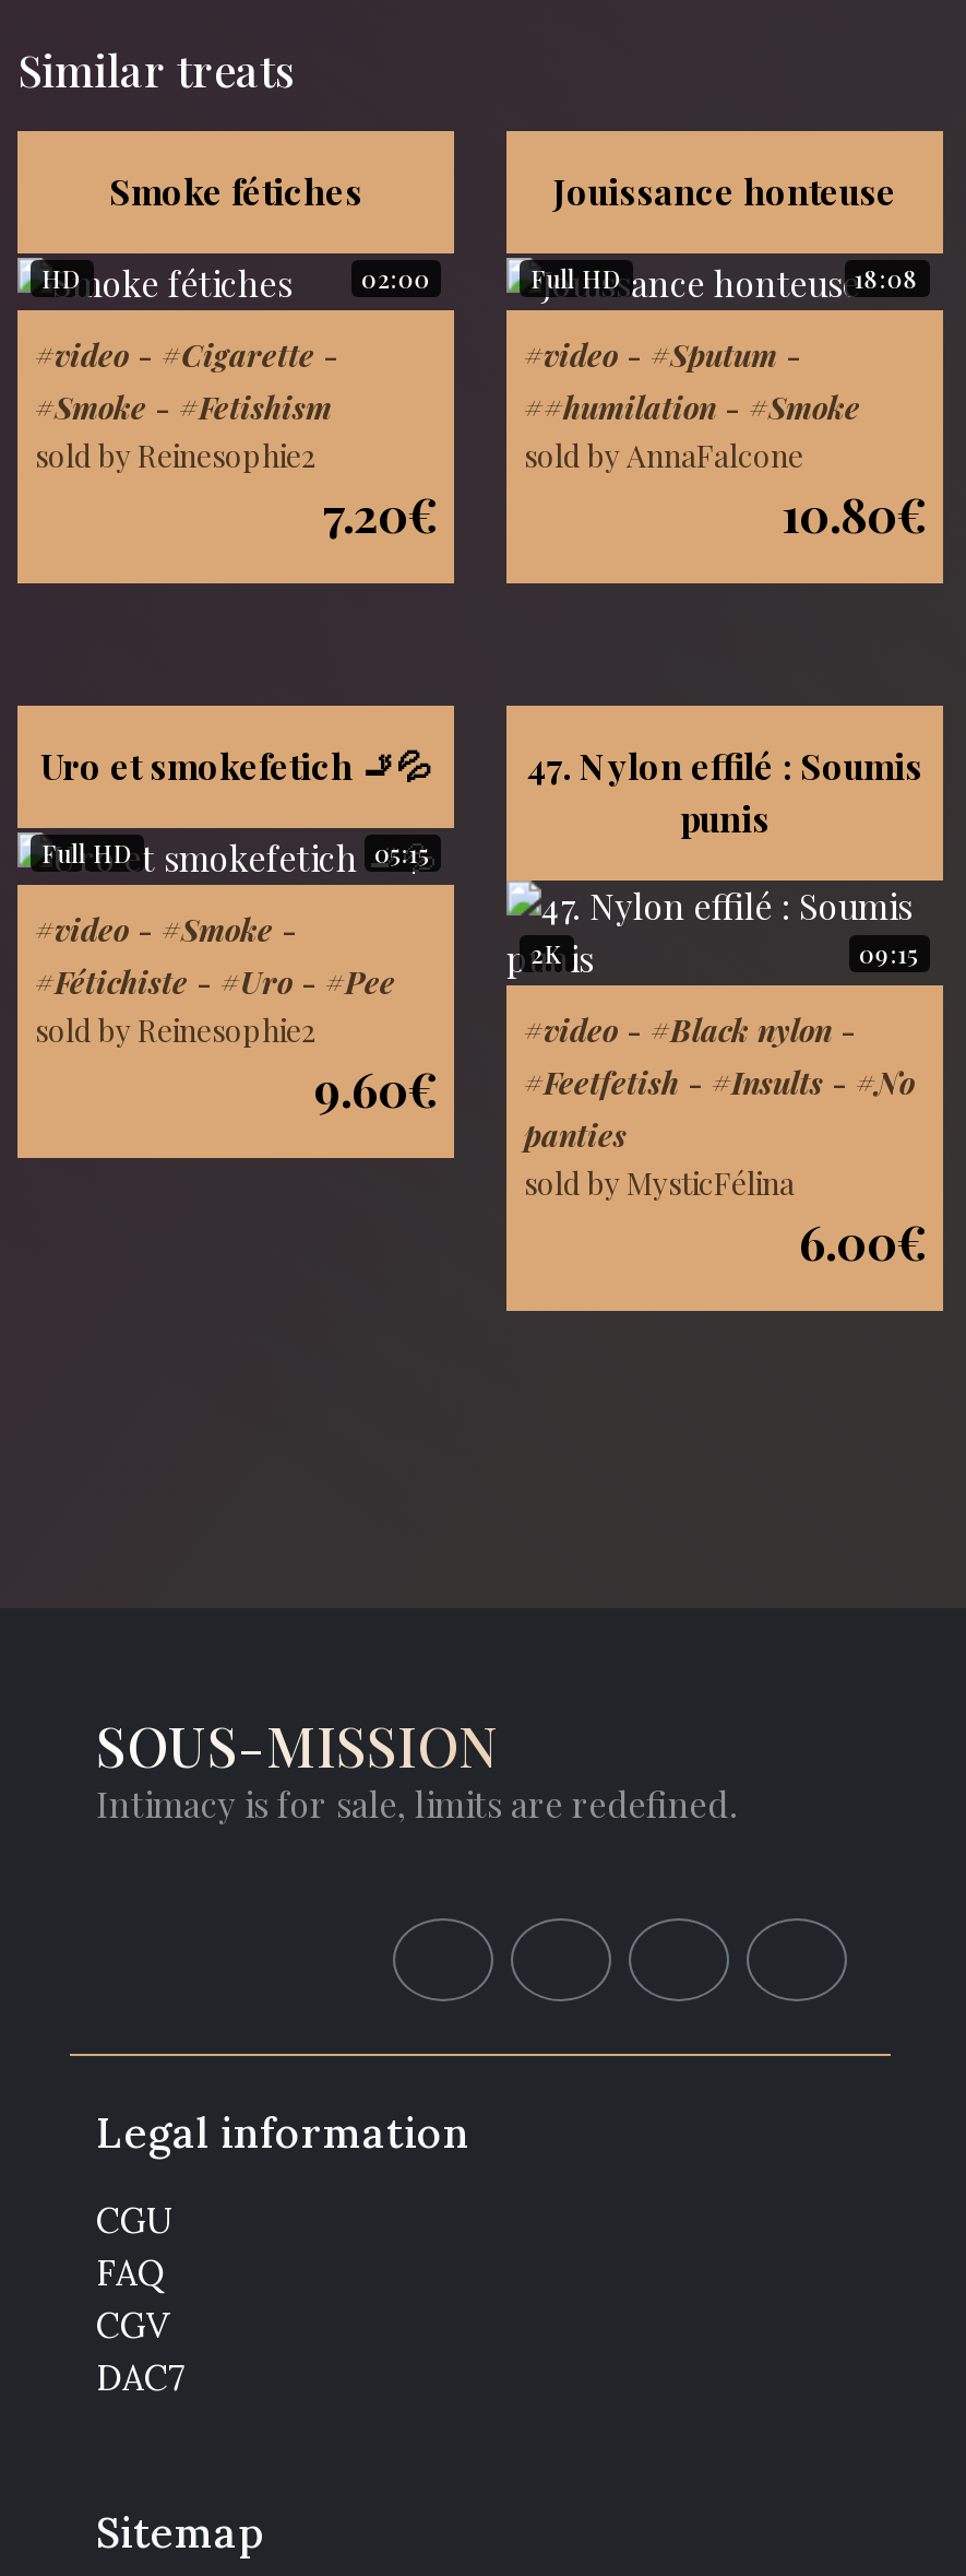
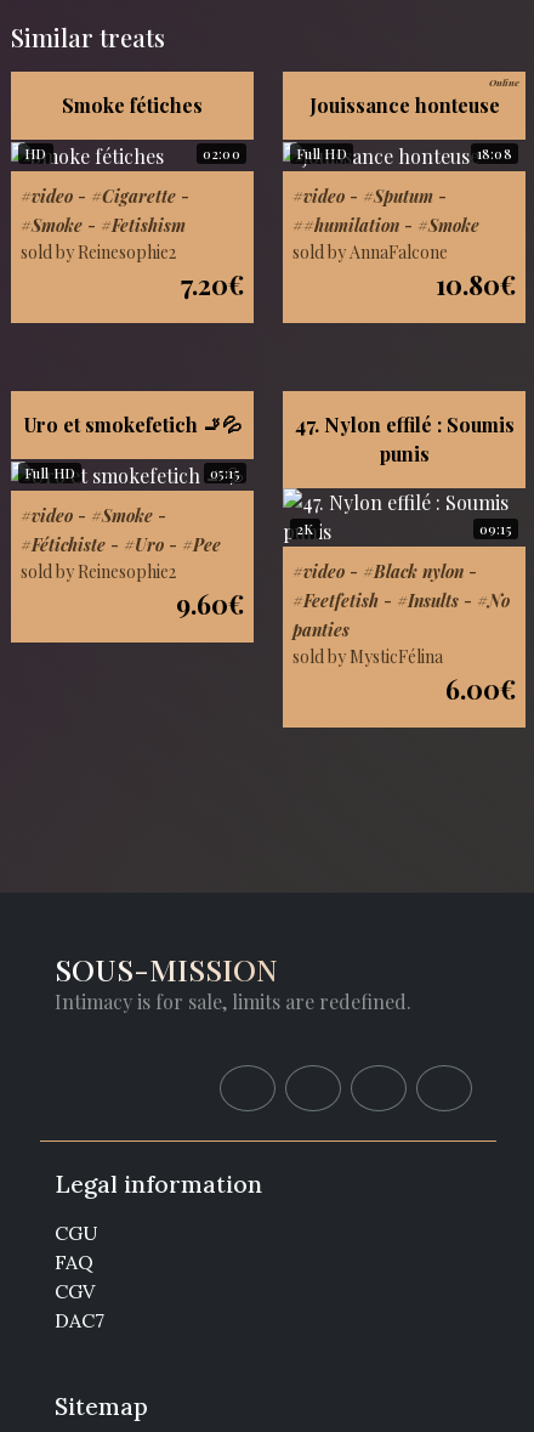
+ Online
